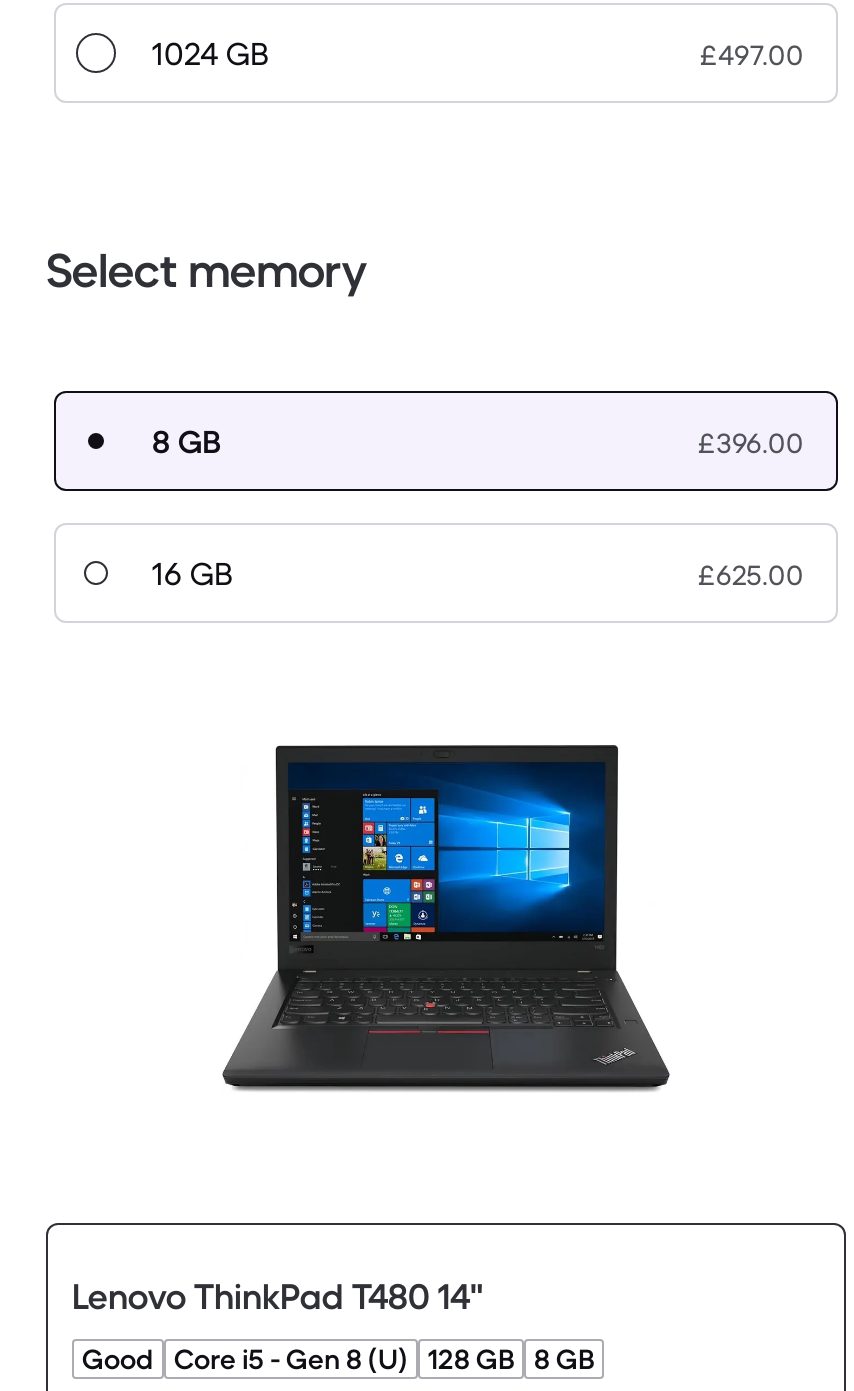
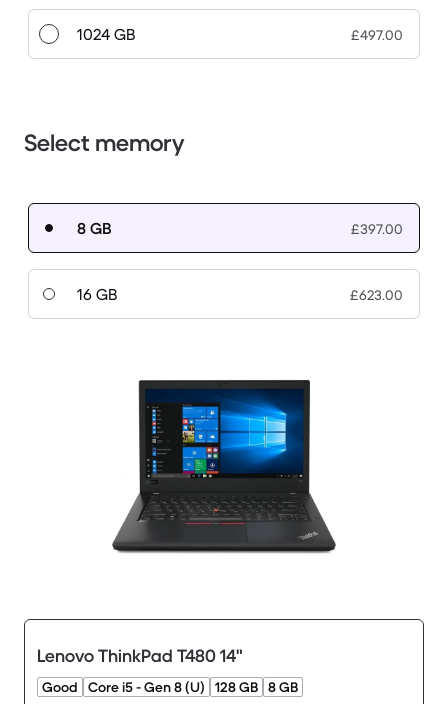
- £396.00
+ £397.00

- £625.00
+ £623.00
